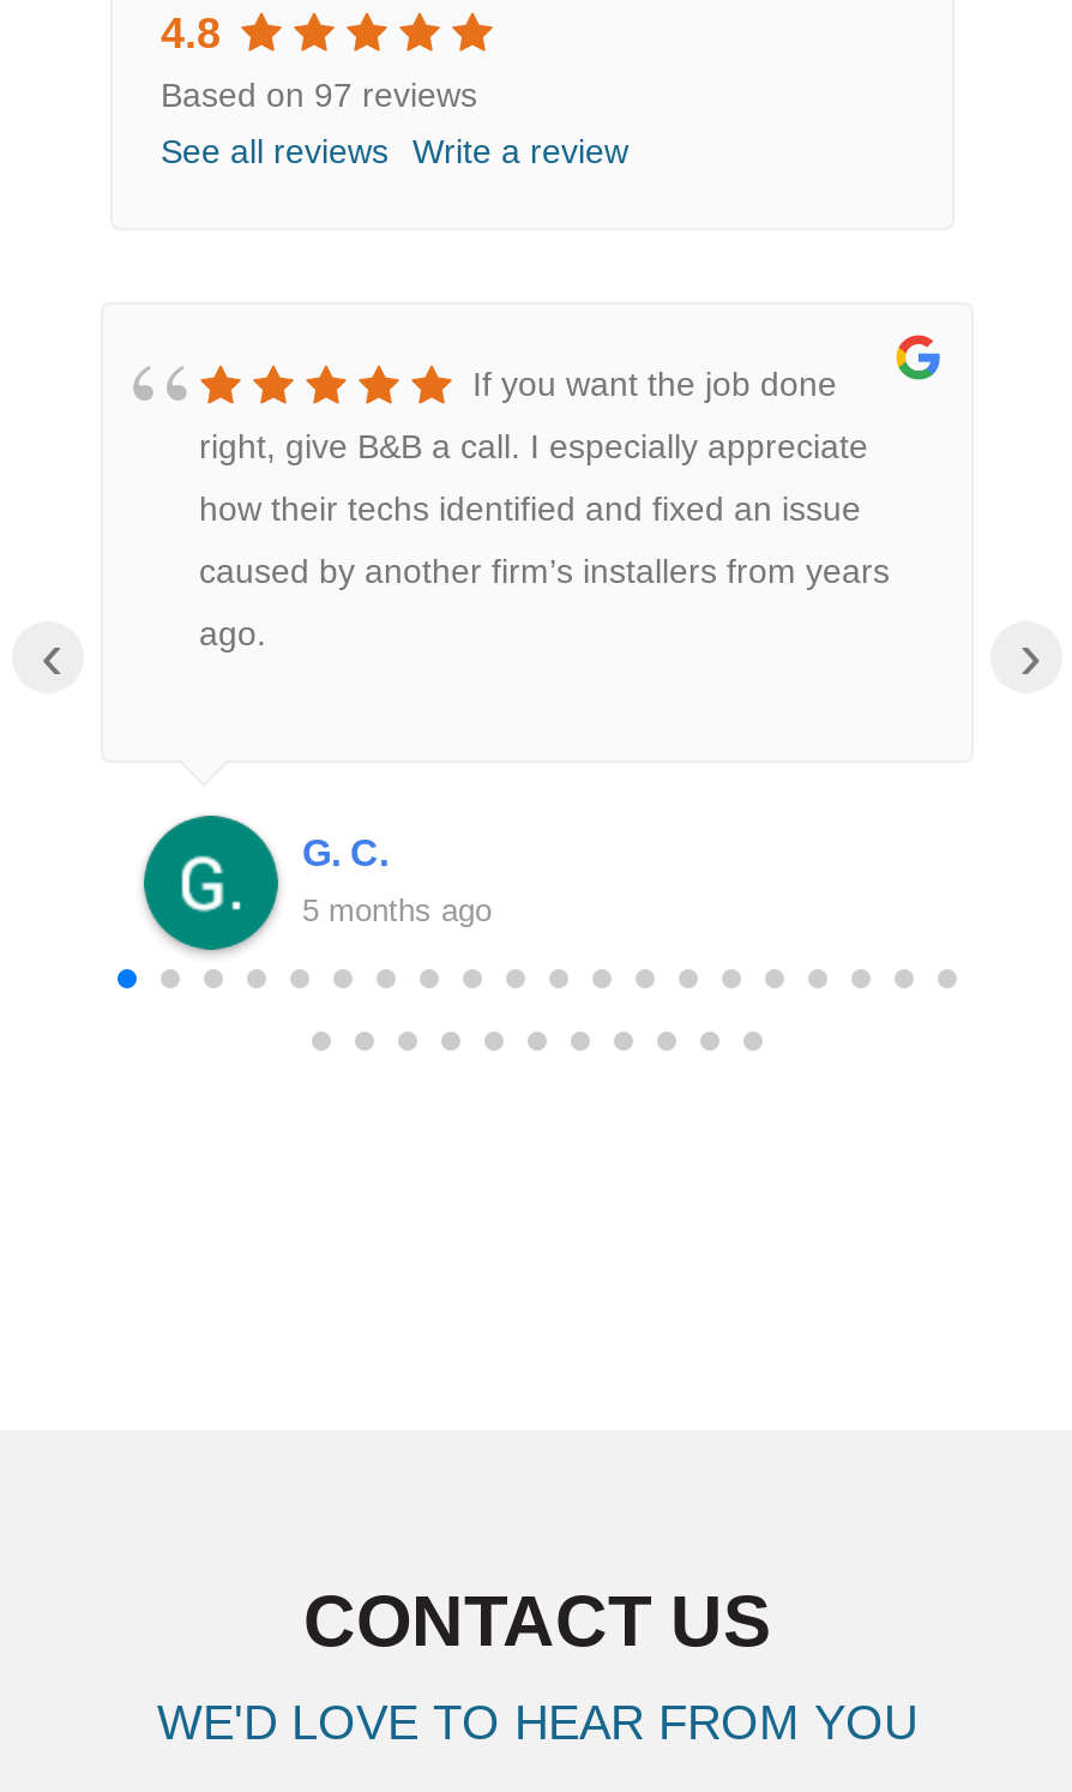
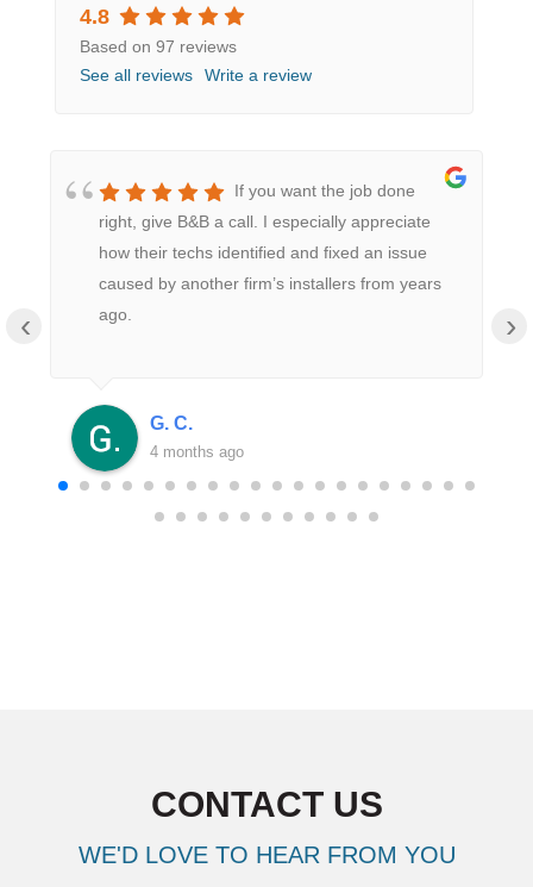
- 5 months ago
+ 4 months ago
